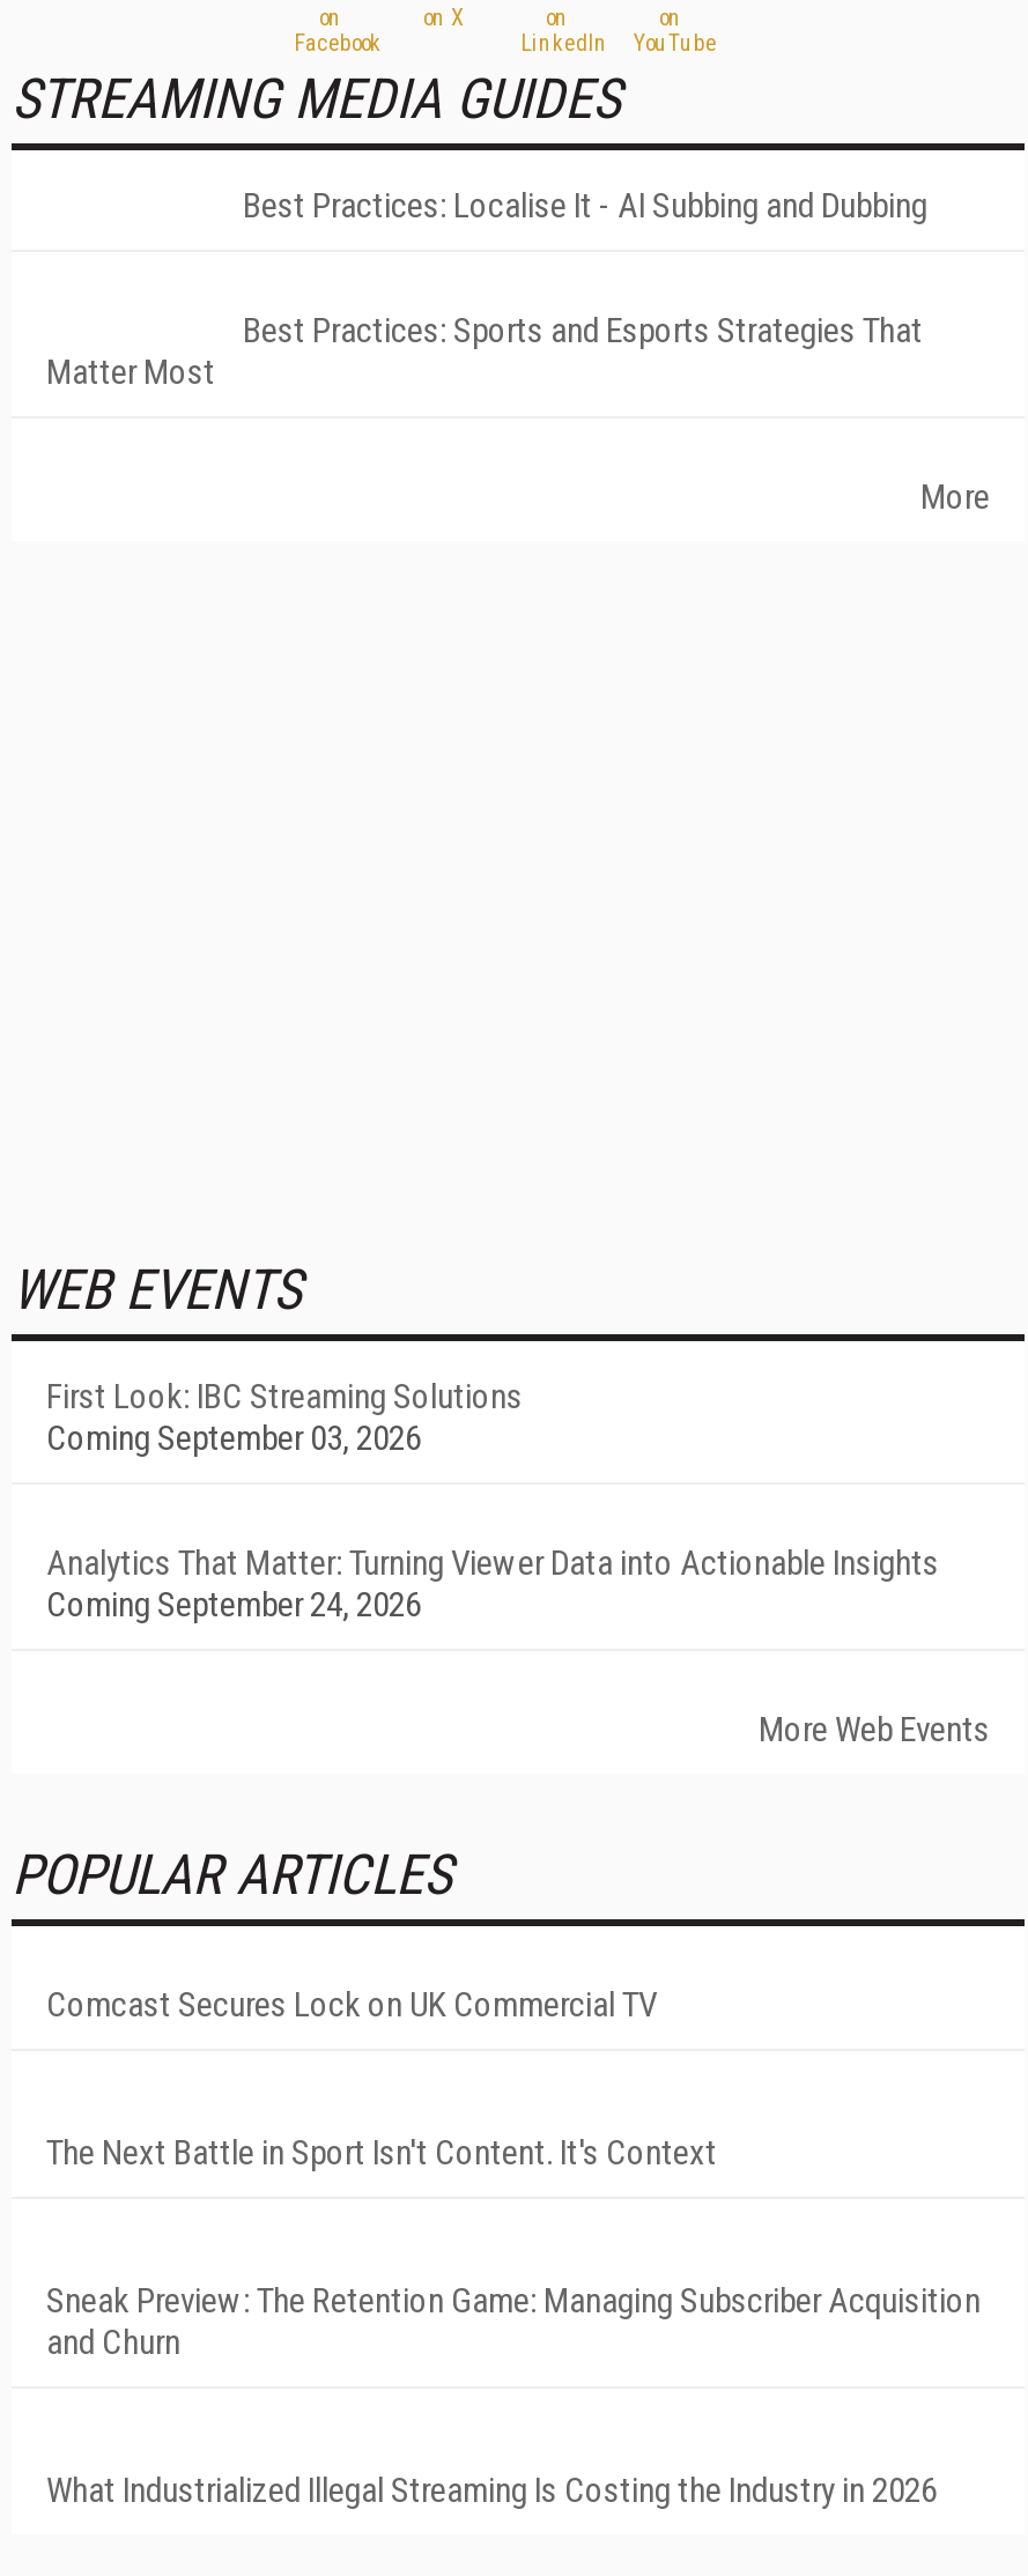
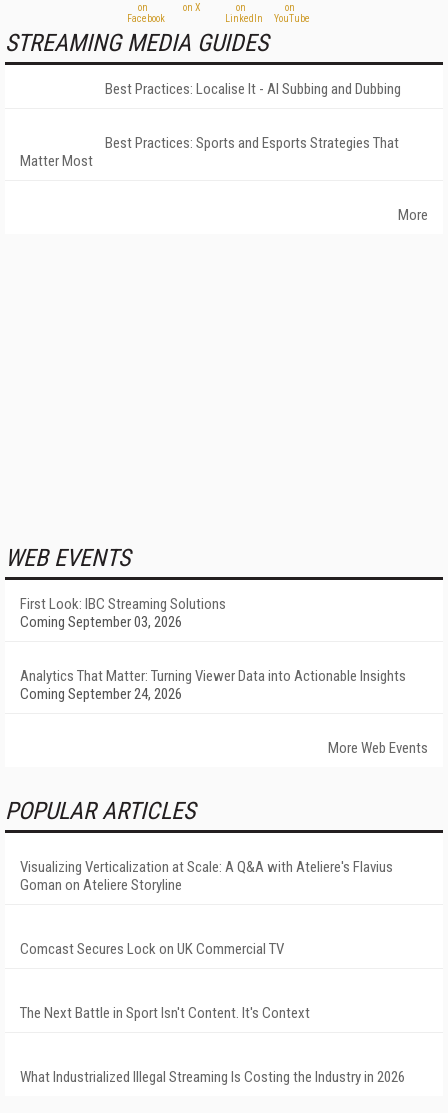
+ Visualizing Verticalization at Scale: A Q&A with Ateliere's Flavius
+ Goman on Ateliere Storyline

moved down: Comcast Secures Lock on UK Commercial TV | The Next Battle in Sport Isn't Content. It's Context

- Sneak Preview: The Retention Game: Managing Subscriber Acquisition
- and Churn
